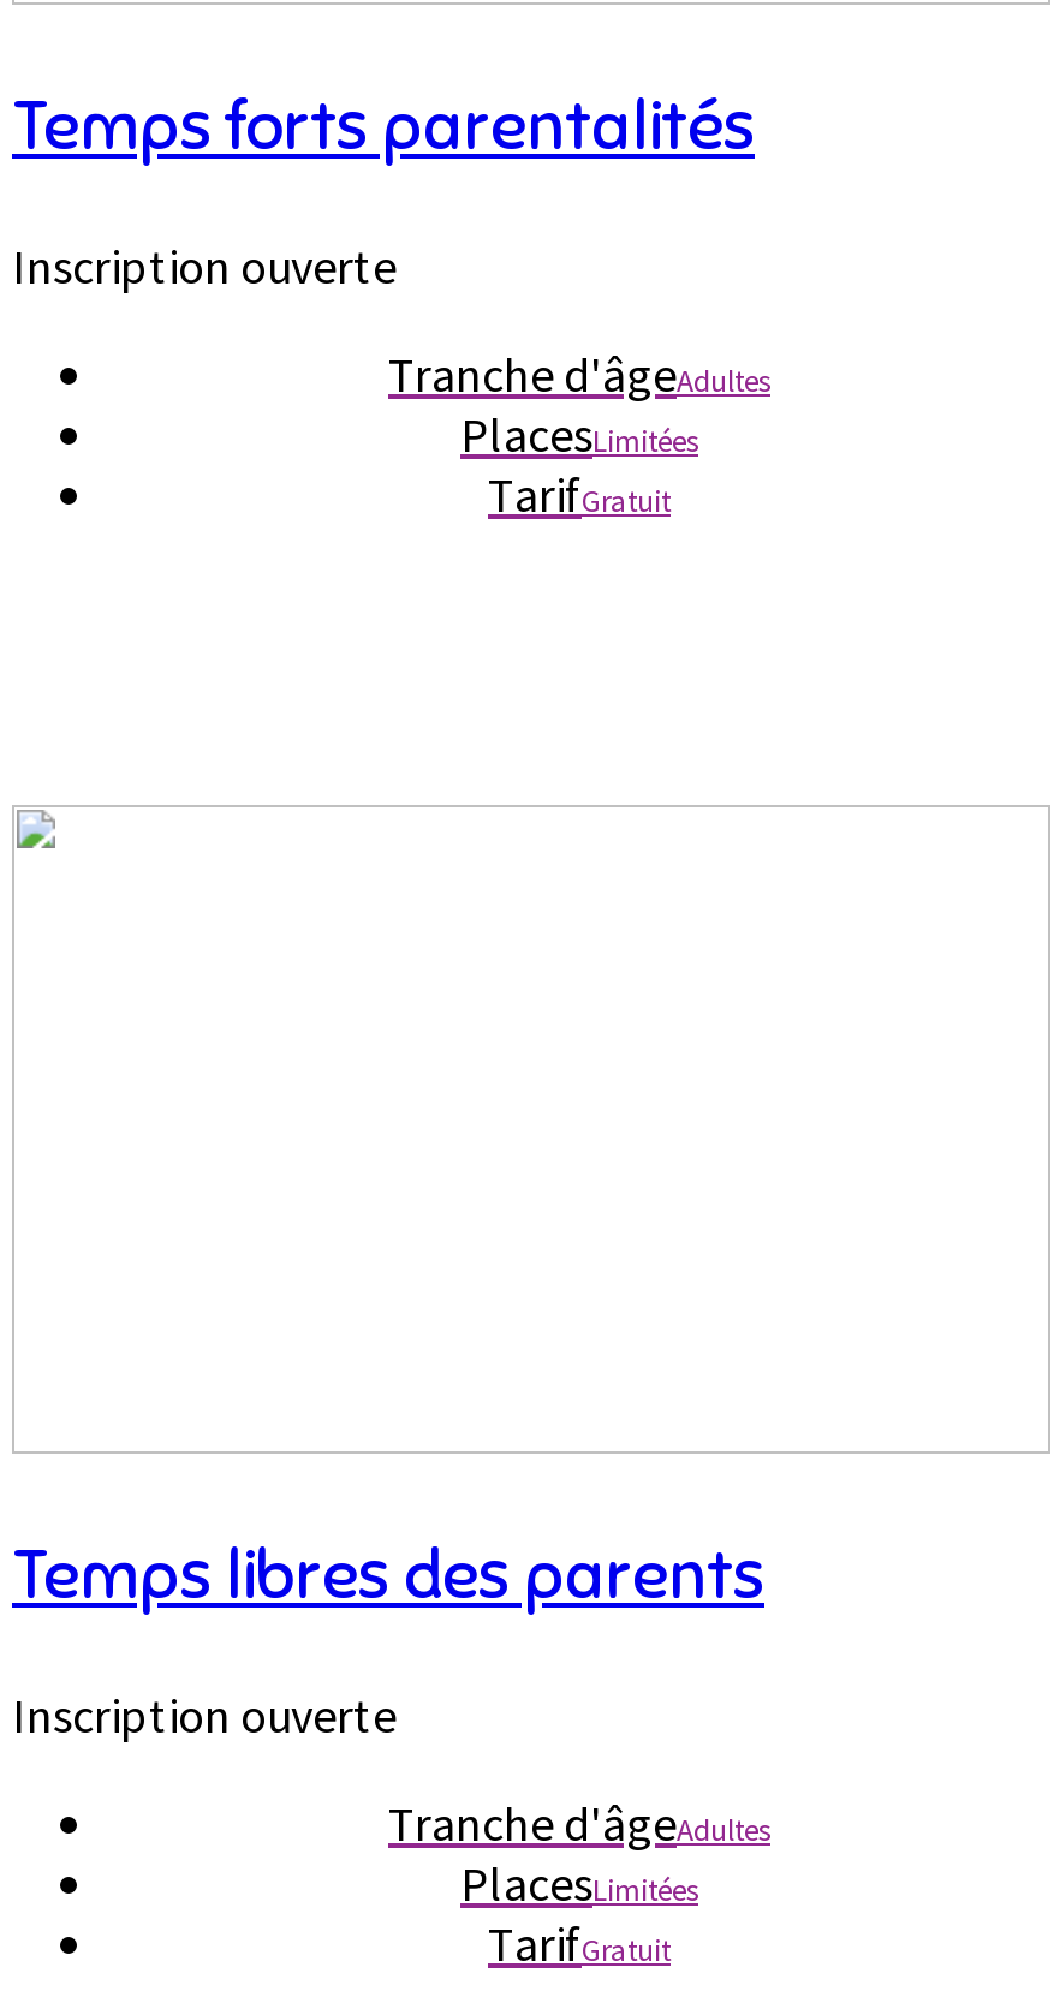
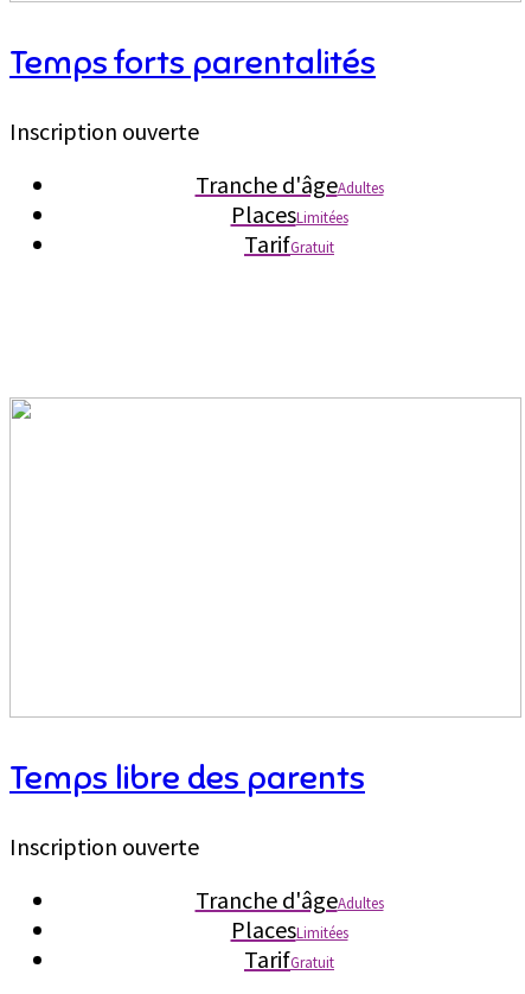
- Temps libres des parents
+ Temps libre des parents
